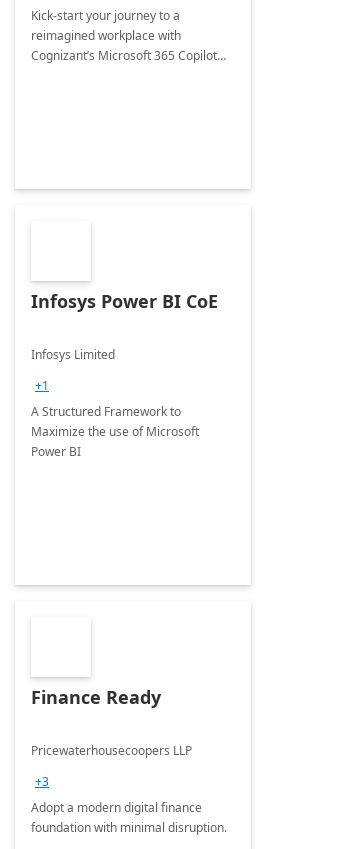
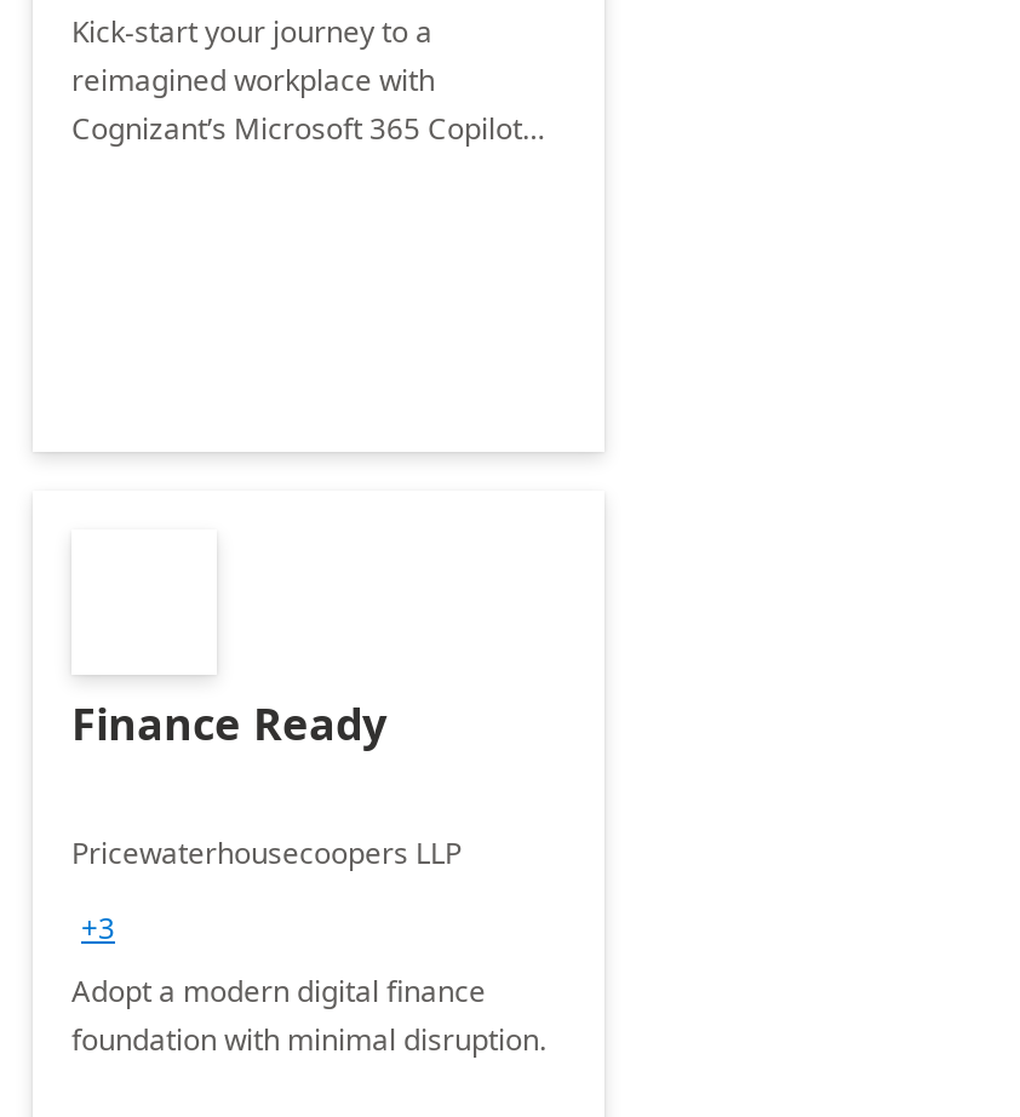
- Infosys Power BI CoE
- Infosys Limited
- +1
- A Structured Framework to
- Maximize the use of Microsoft
- Power BI
